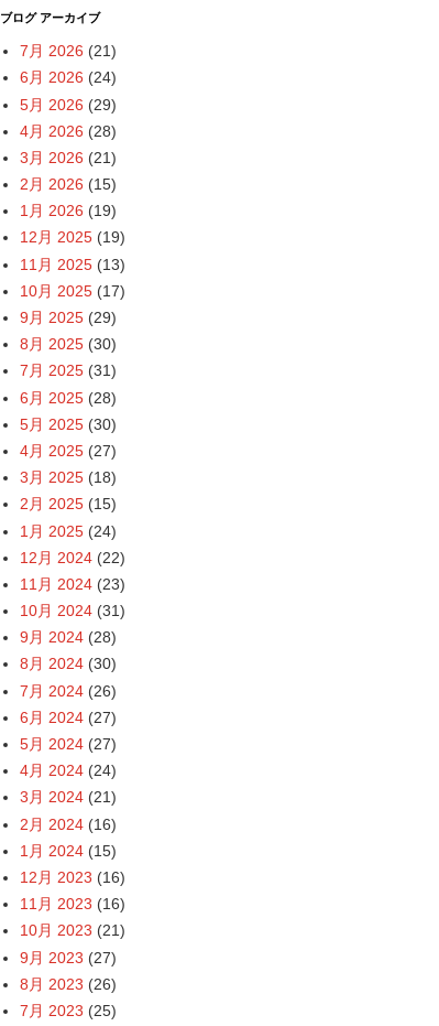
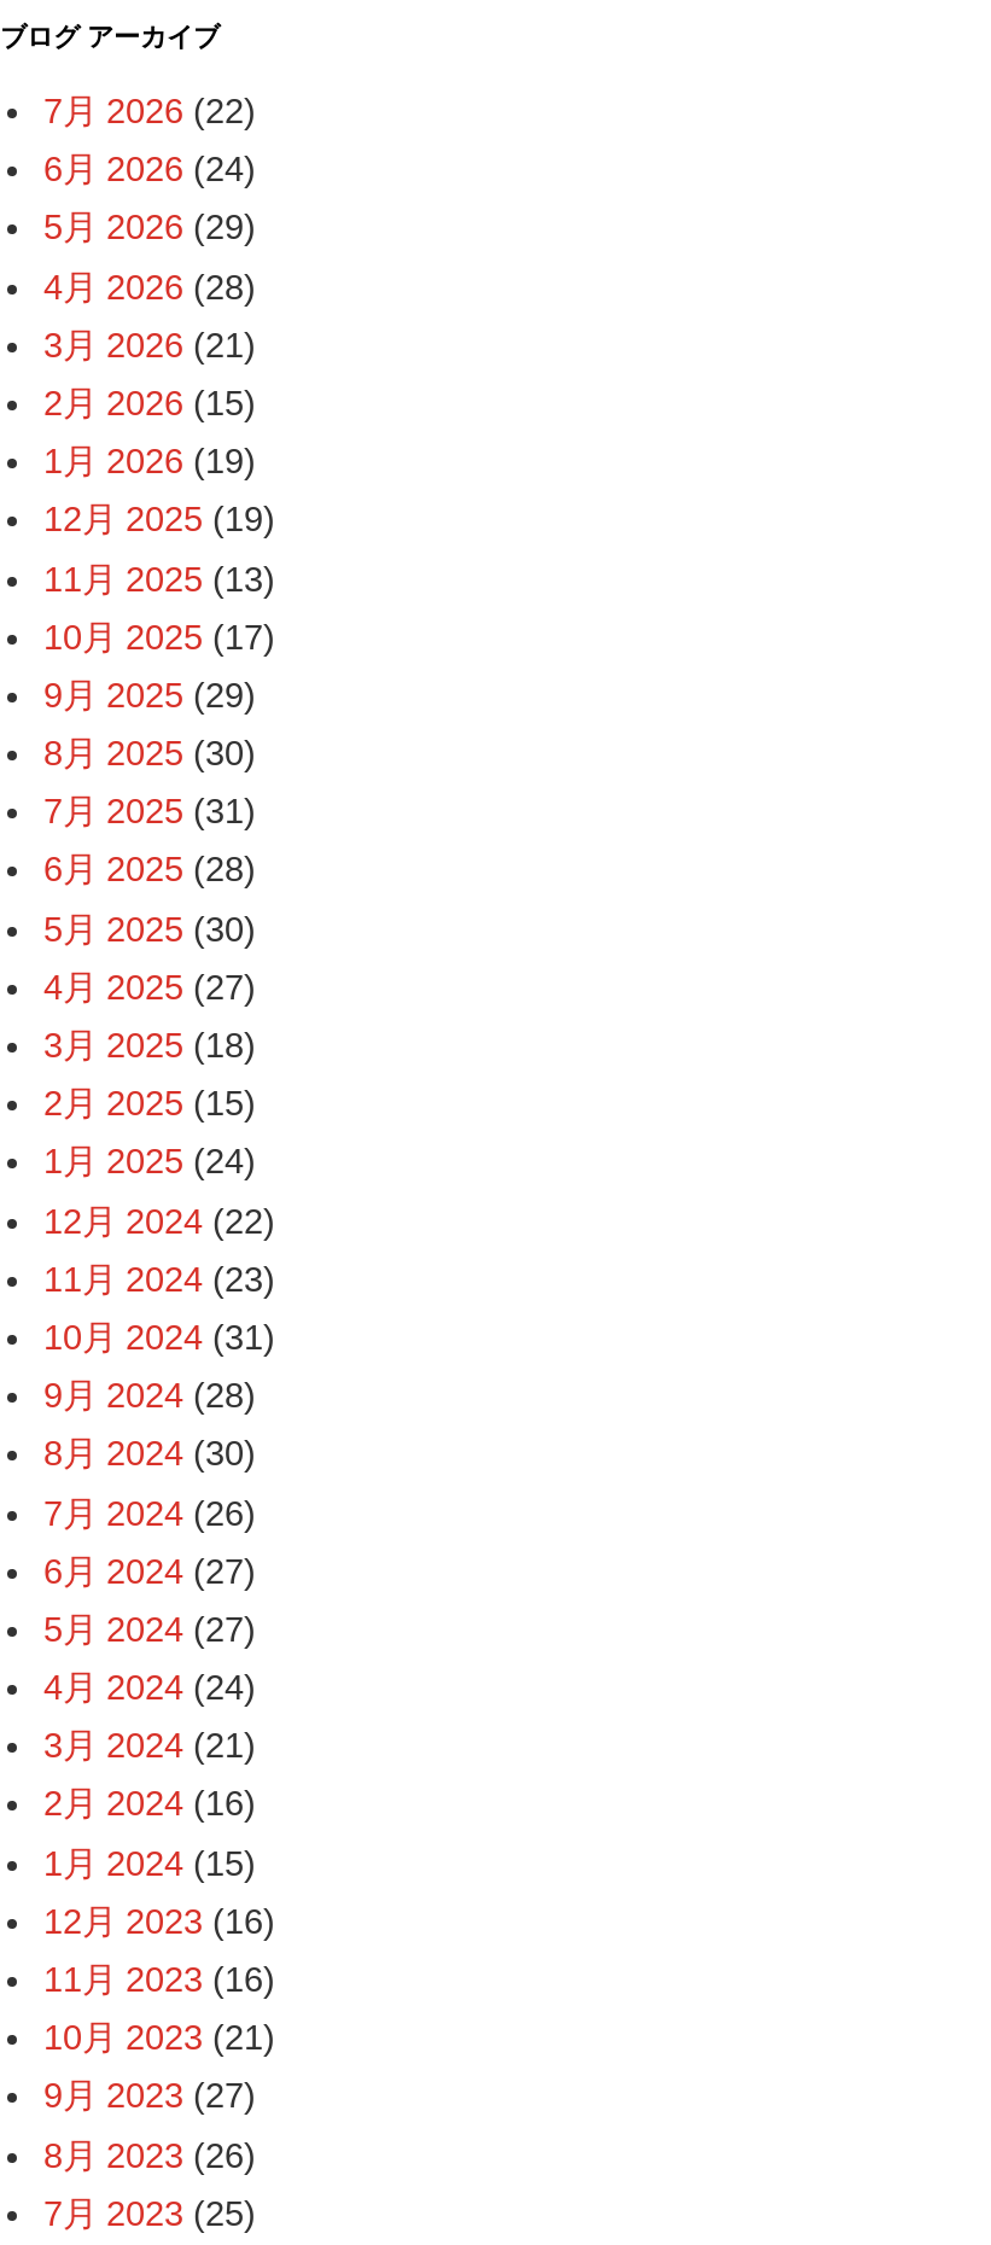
- 7月 2026 (21)
+ 7月 2026 (22)
